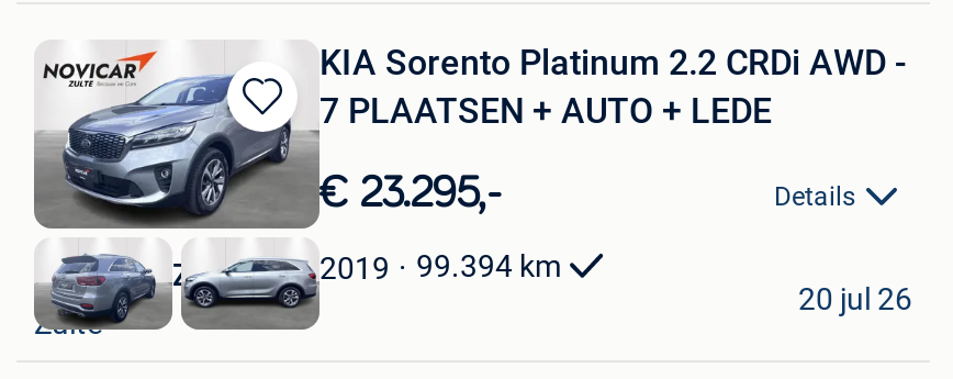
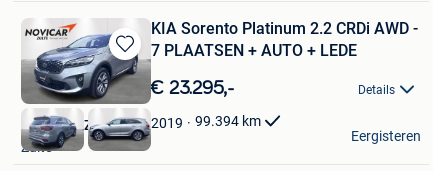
- 20 jul 26
+ Eergisteren
